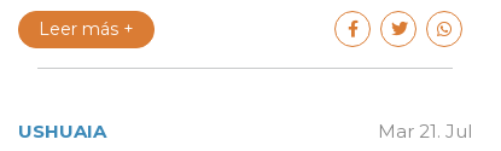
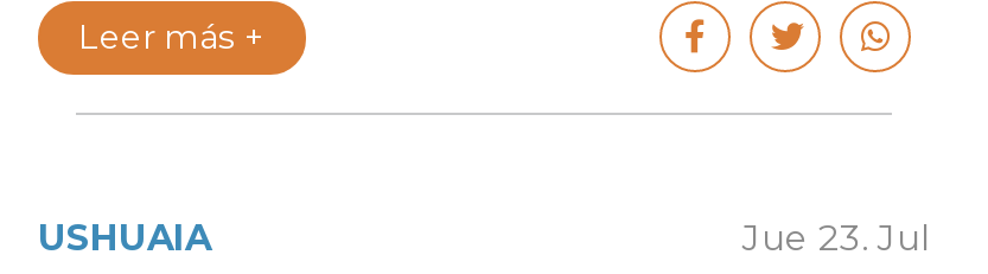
- Mar 21. Jul
+ Jue 23. Jul
